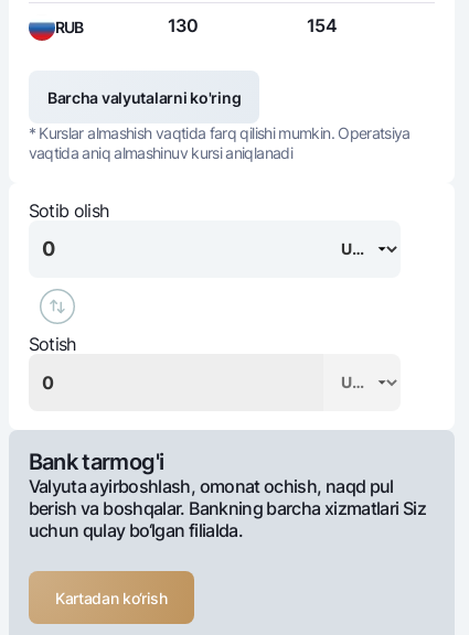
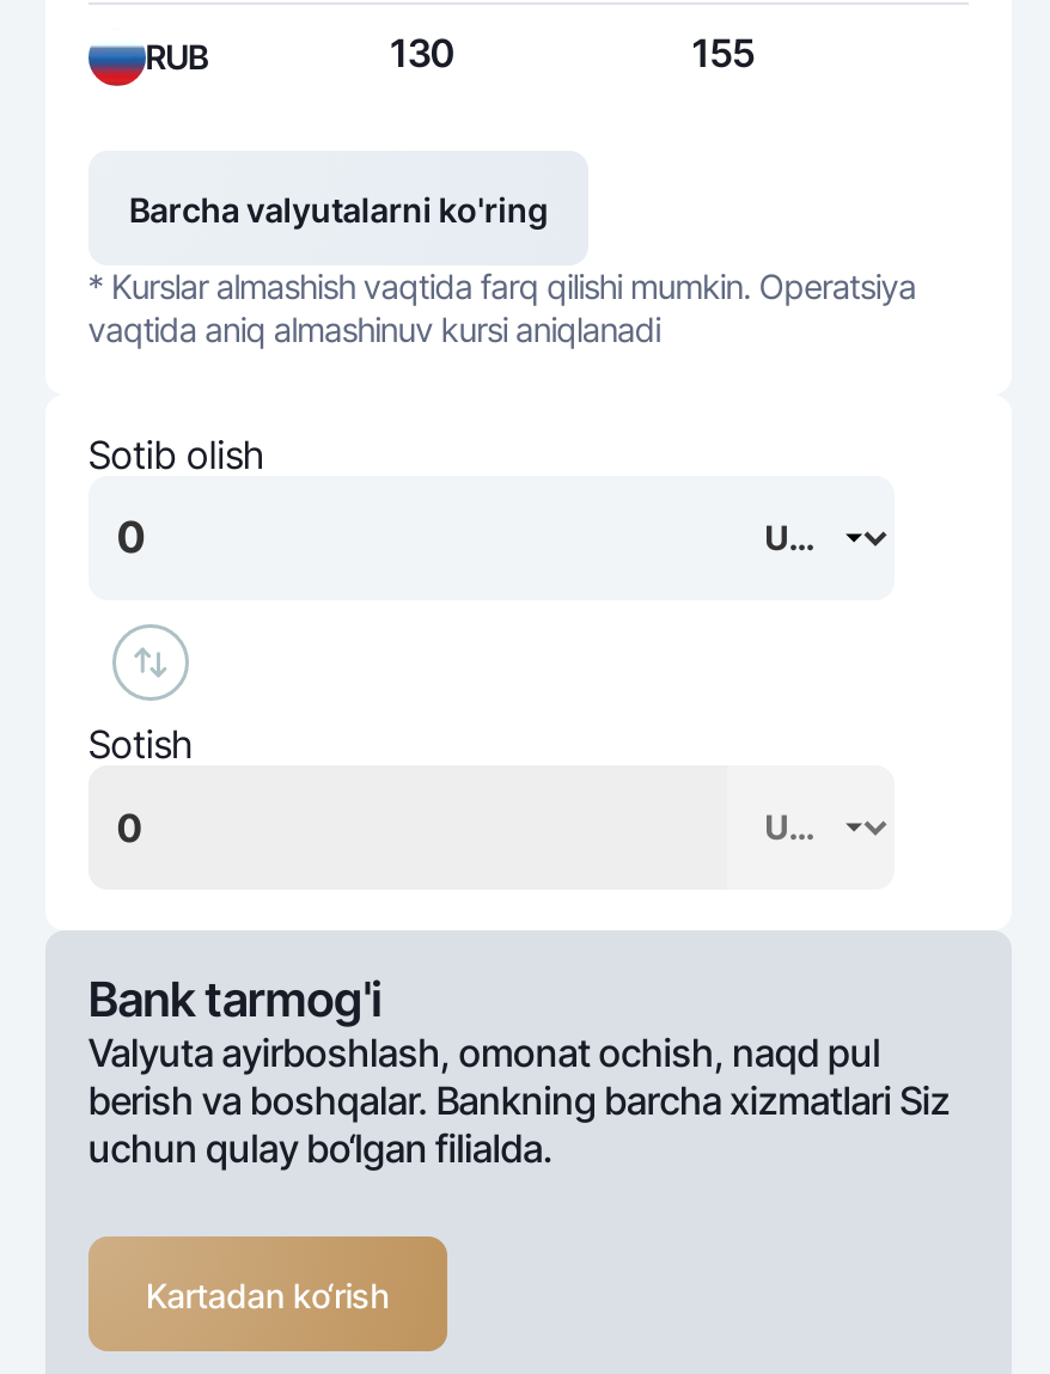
- 154
+ 155
